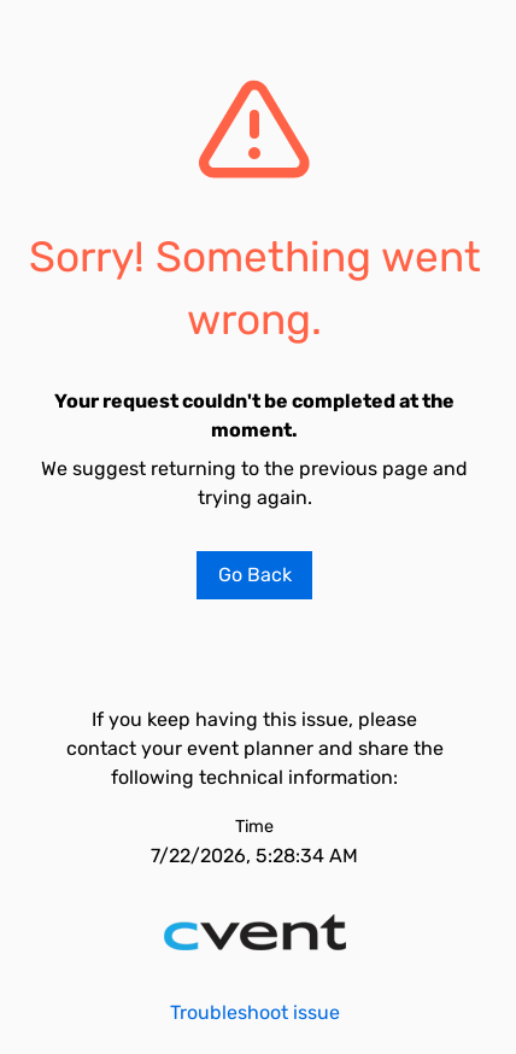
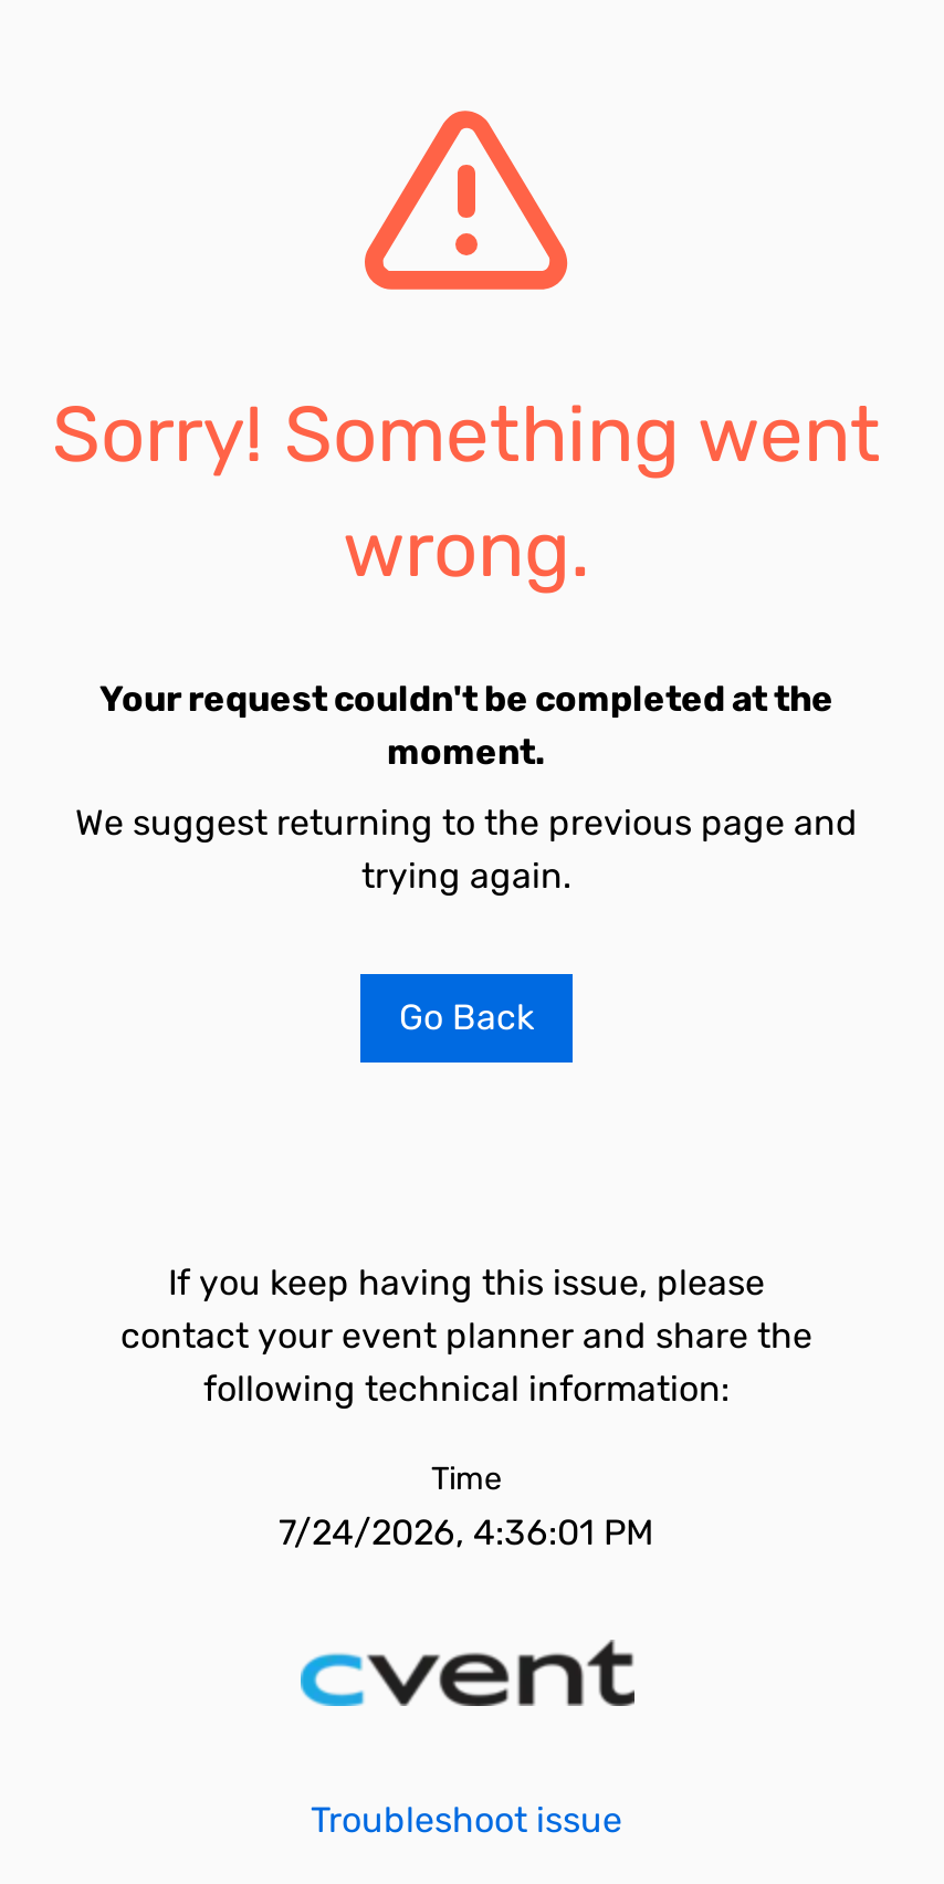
- 7/22/2026, 5:28:34 AM
+ 7/24/2026, 4:36:01 PM
